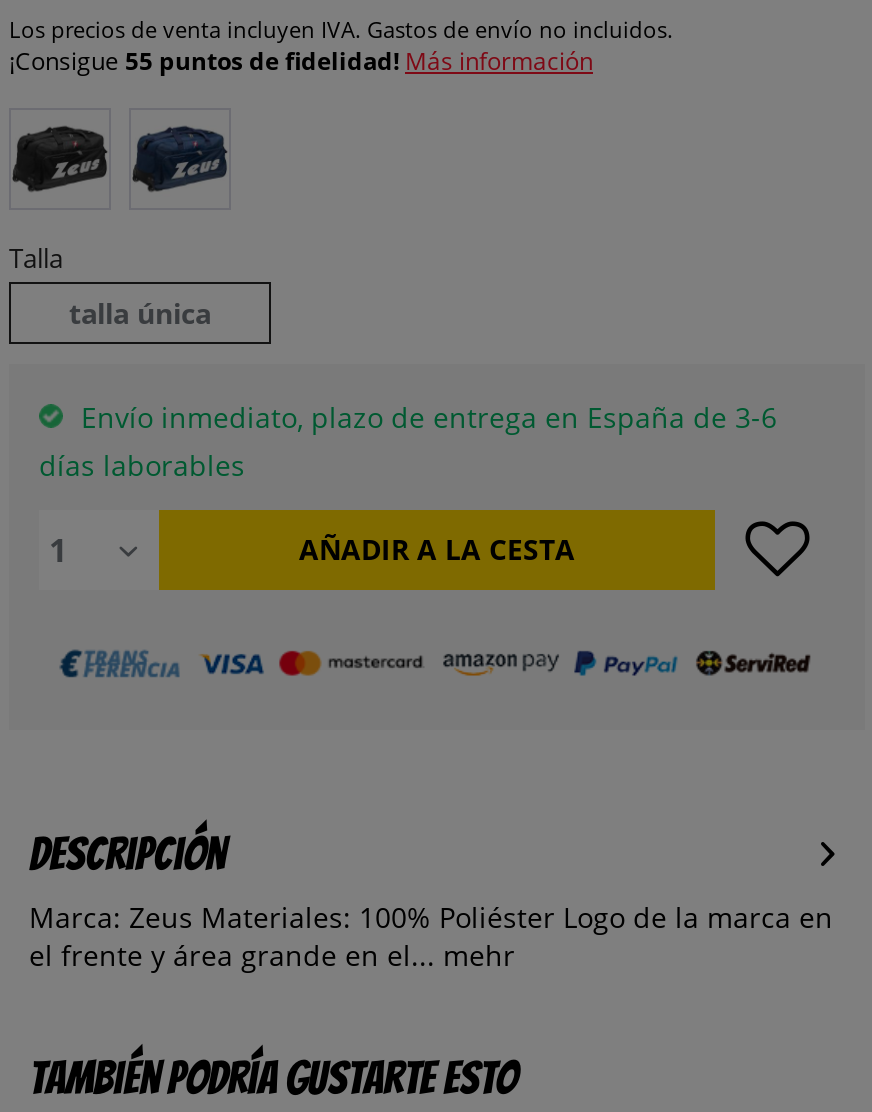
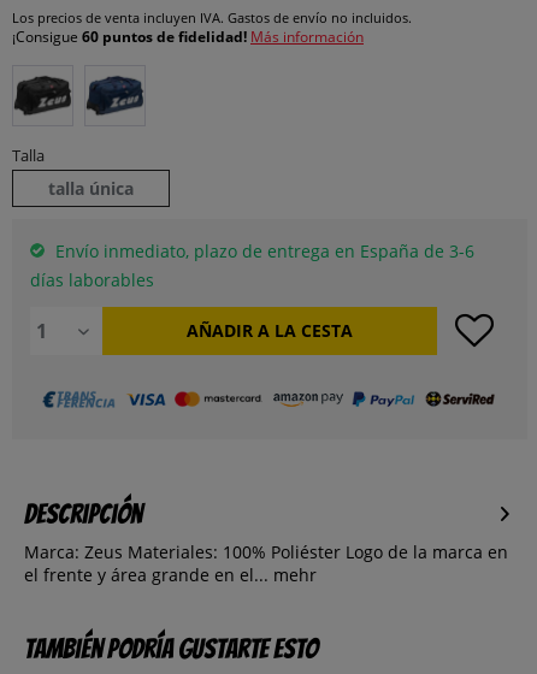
- ¡Consigue 55 puntos de fidelidad! Más información
+ ¡Consigue 60 puntos de fidelidad! Más información
